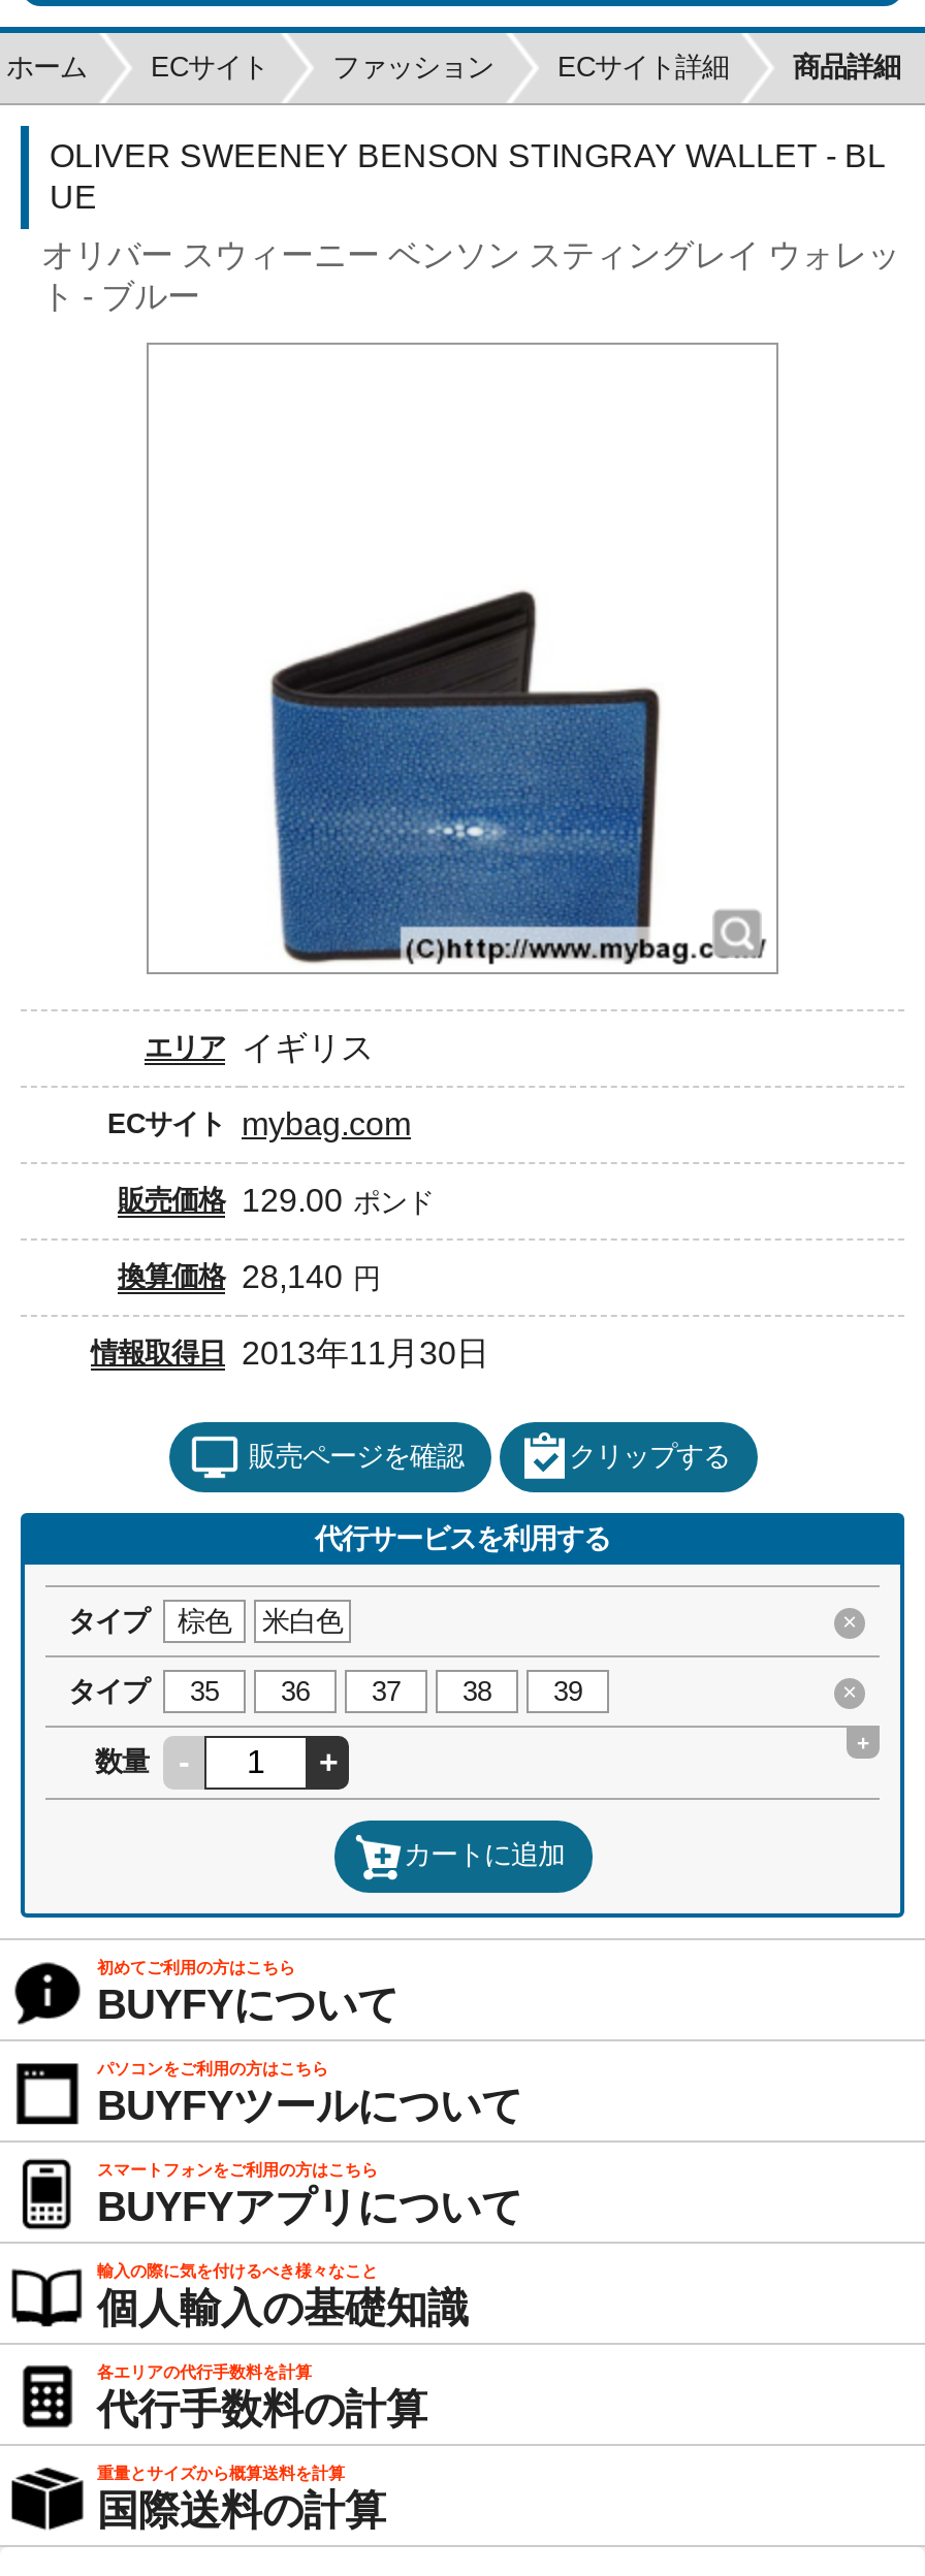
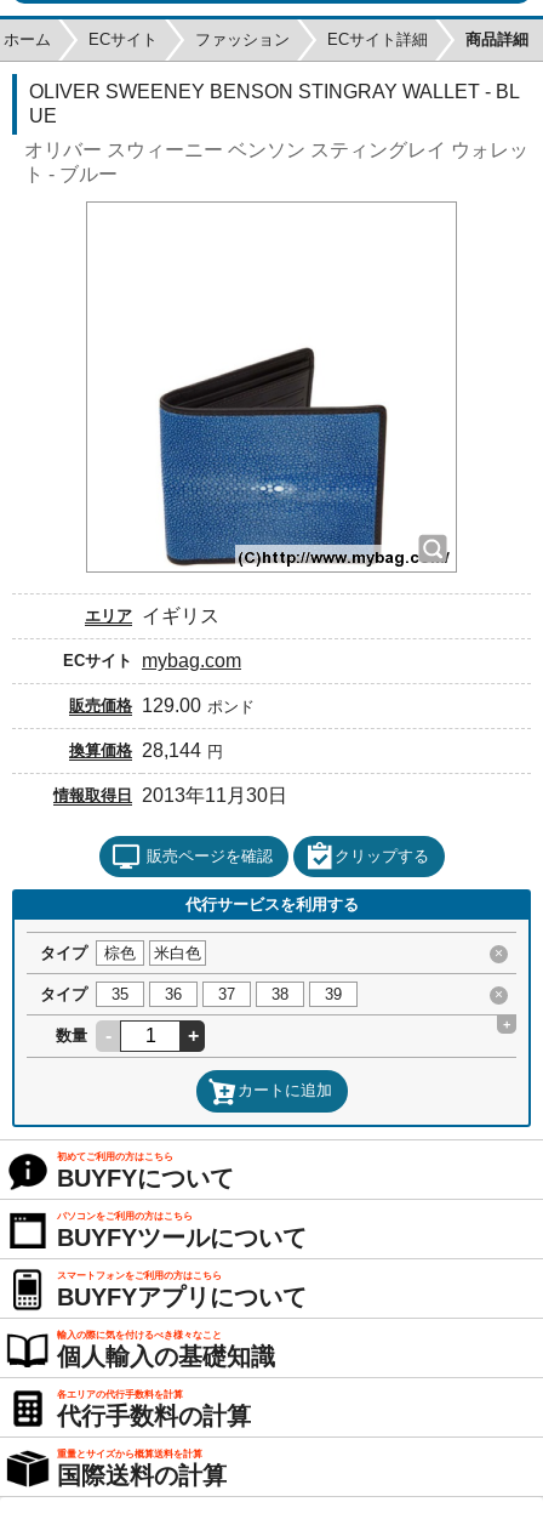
- 換算価格 28,140 円
+ 換算価格 28,144 円
